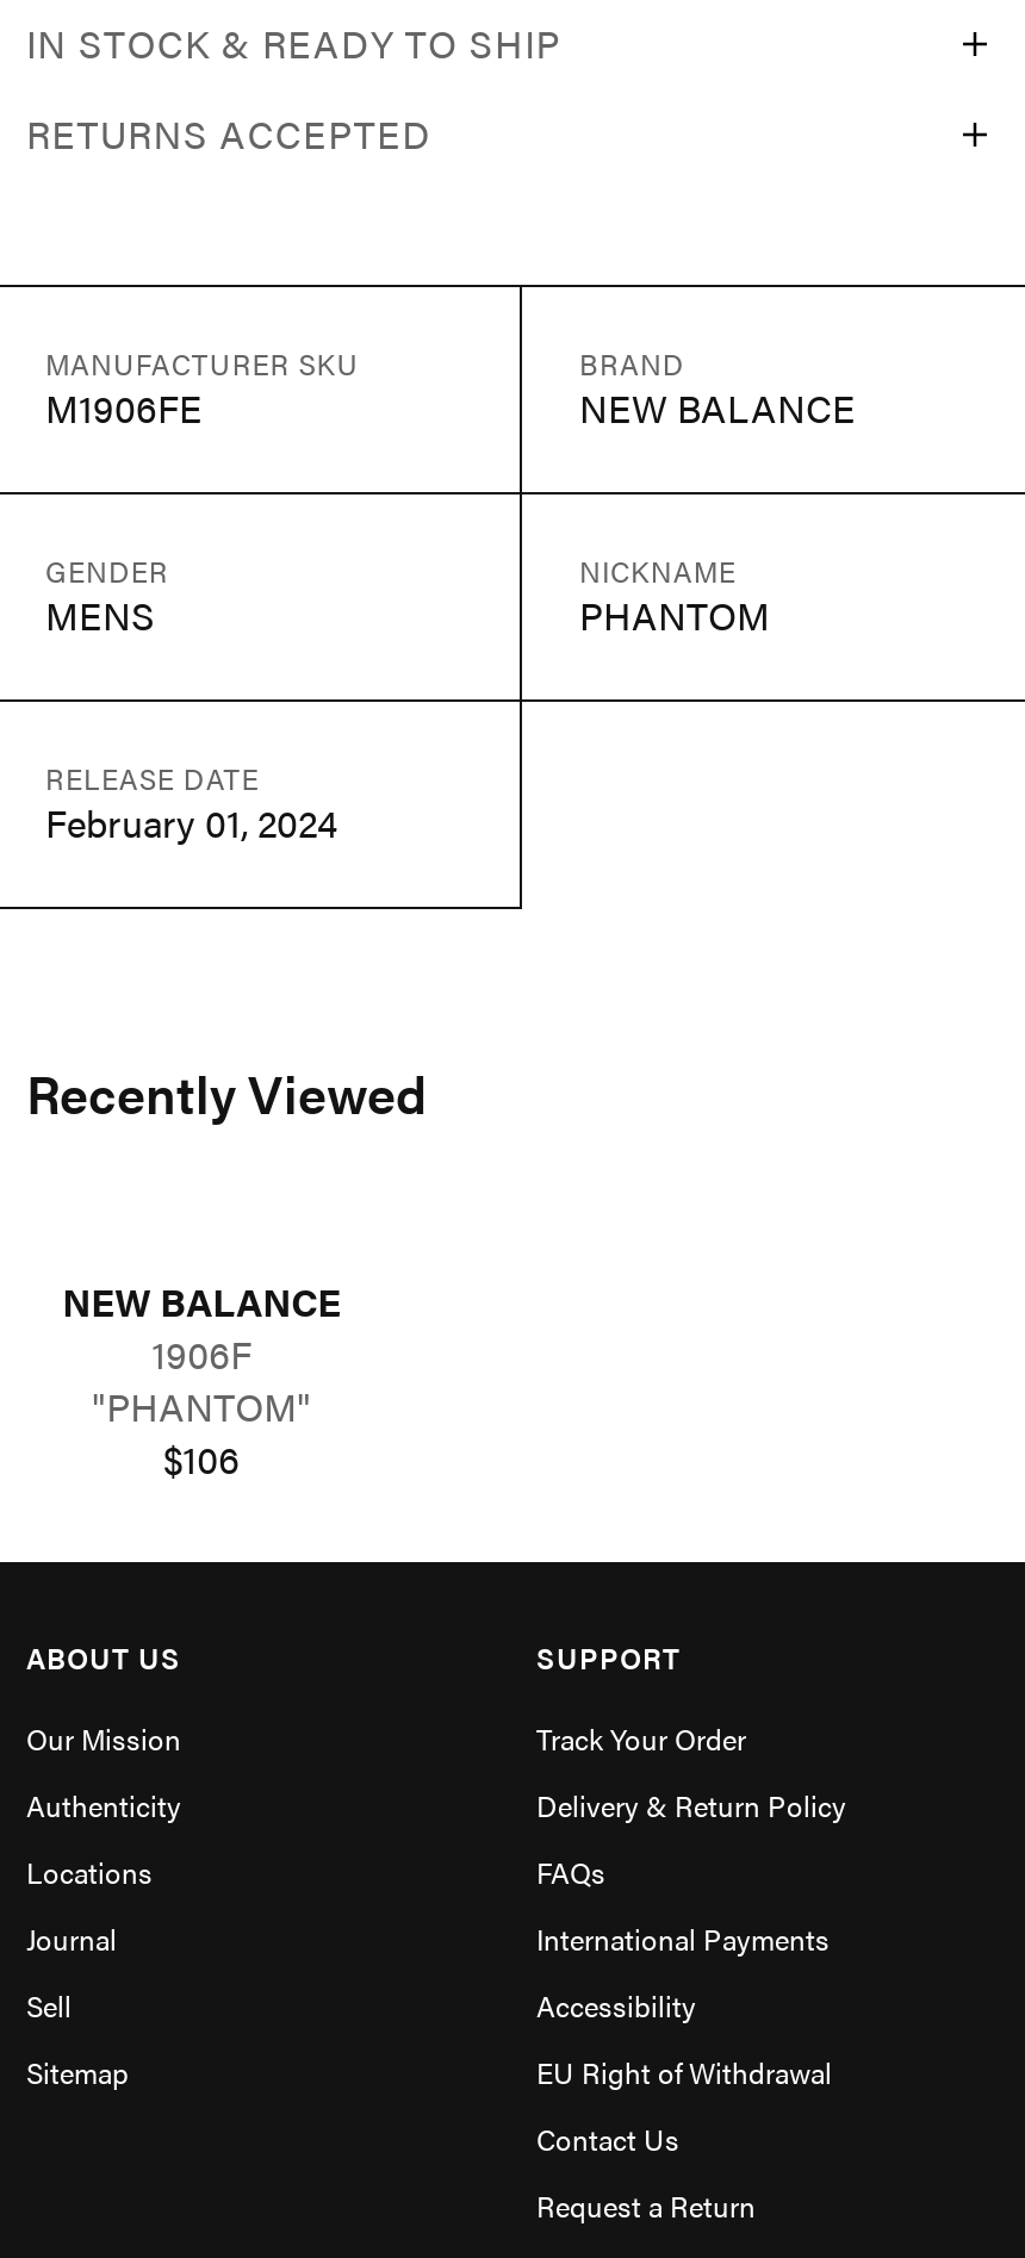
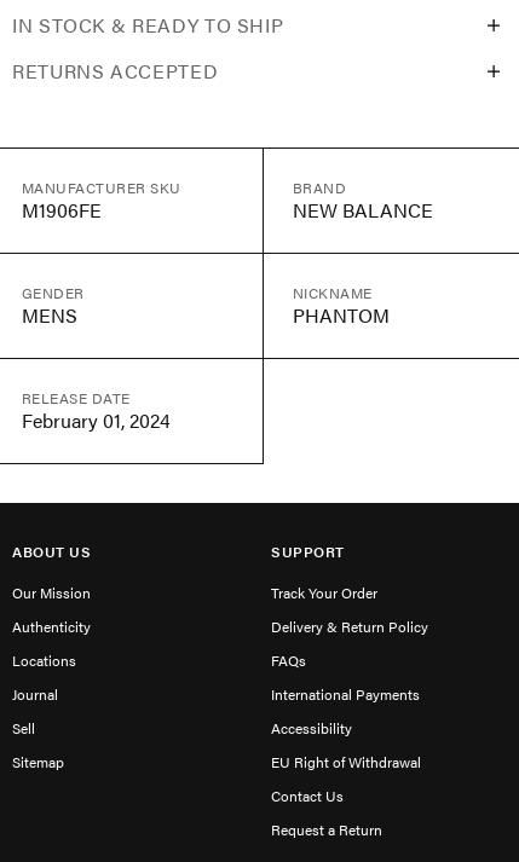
- Recently Viewed
- NEW BALANCE
- 1906F
- "PHANTOM"
- $106
